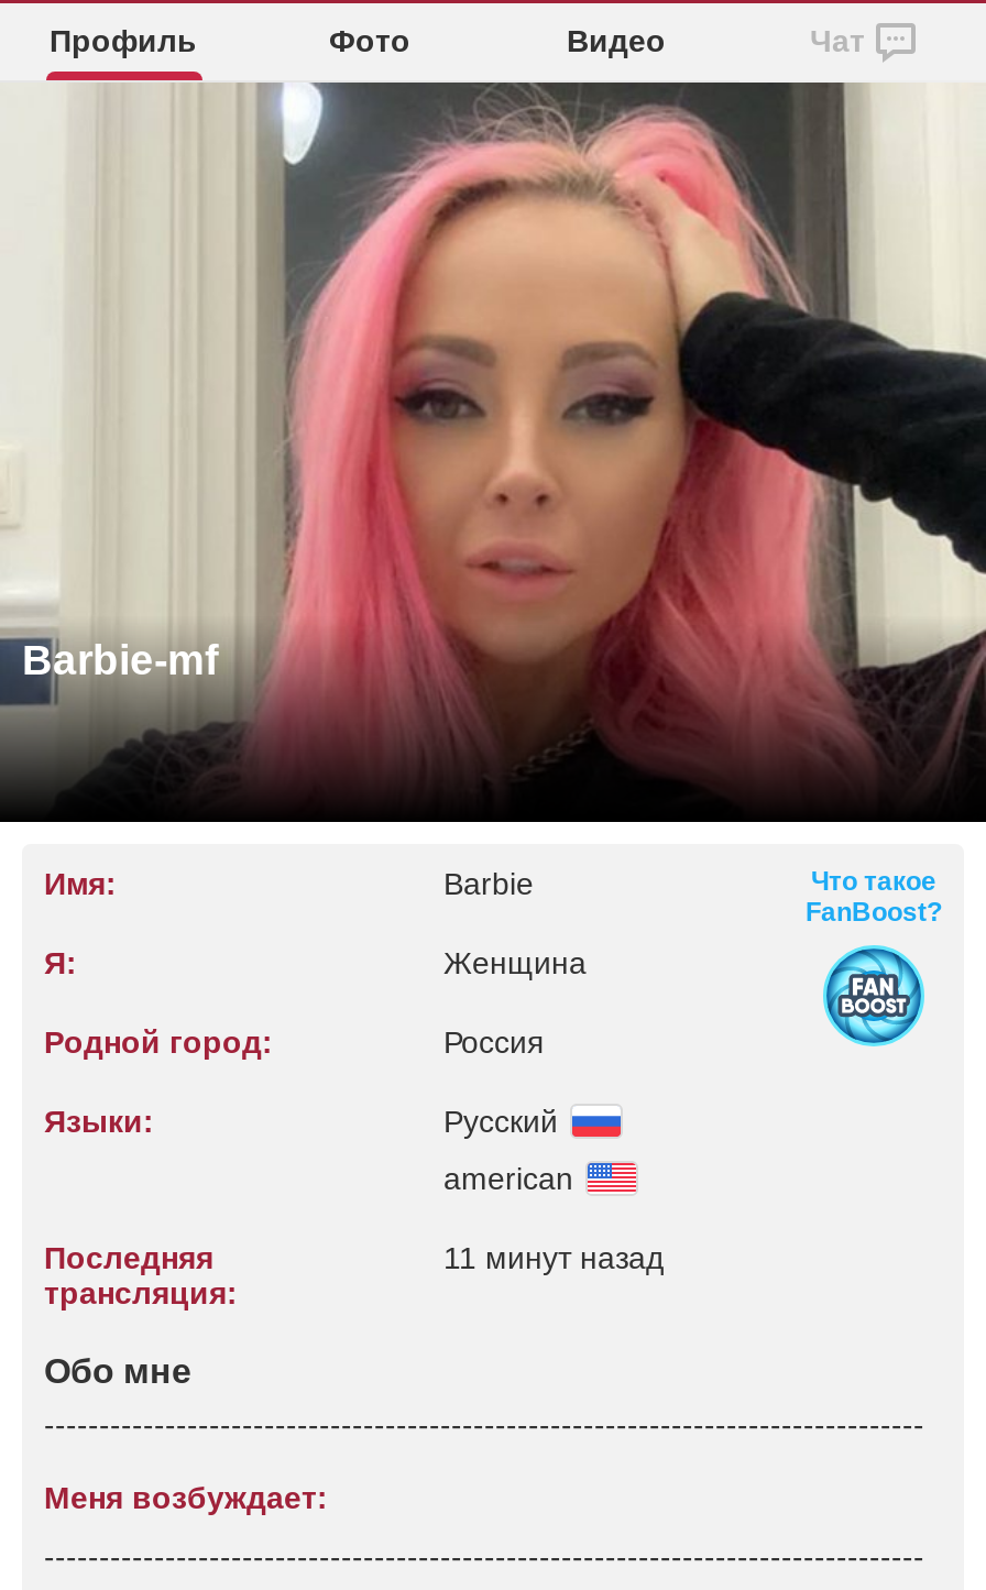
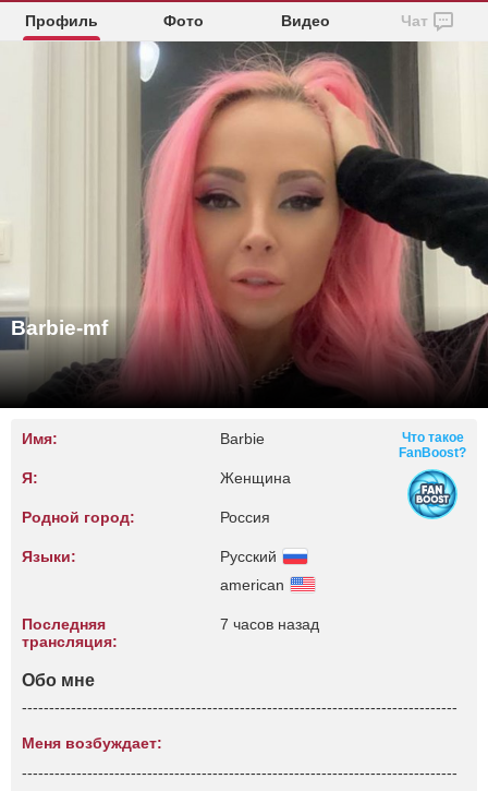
- 11 минут назад
+ 7 часов назад
